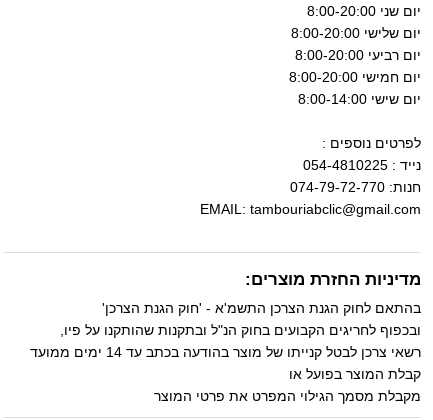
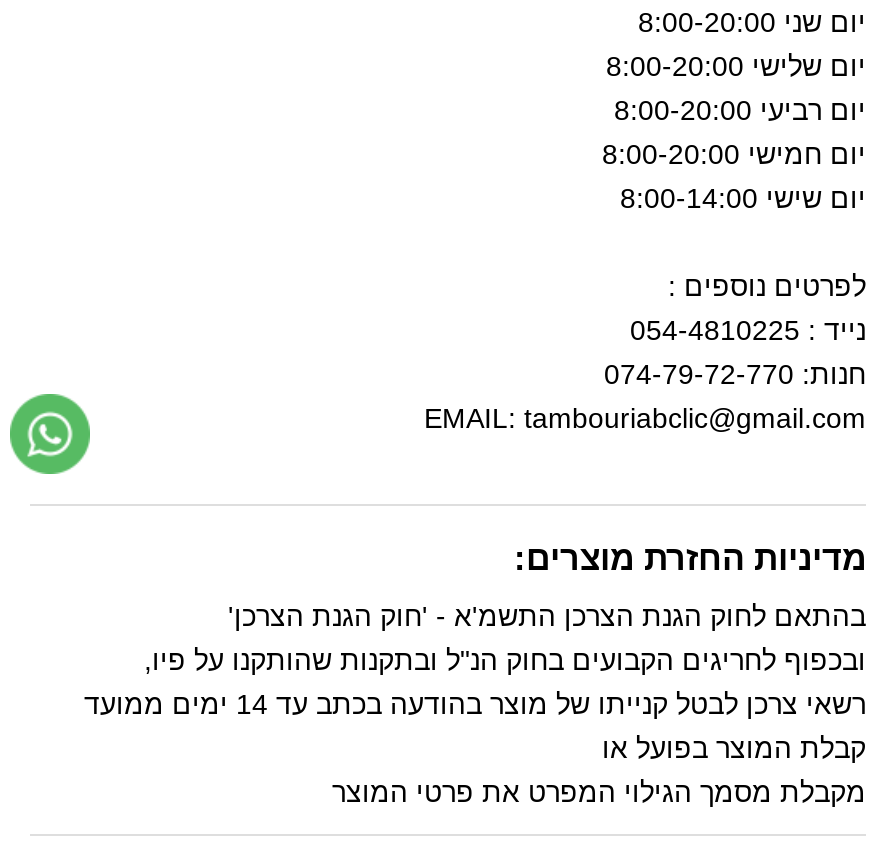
+ [image]
